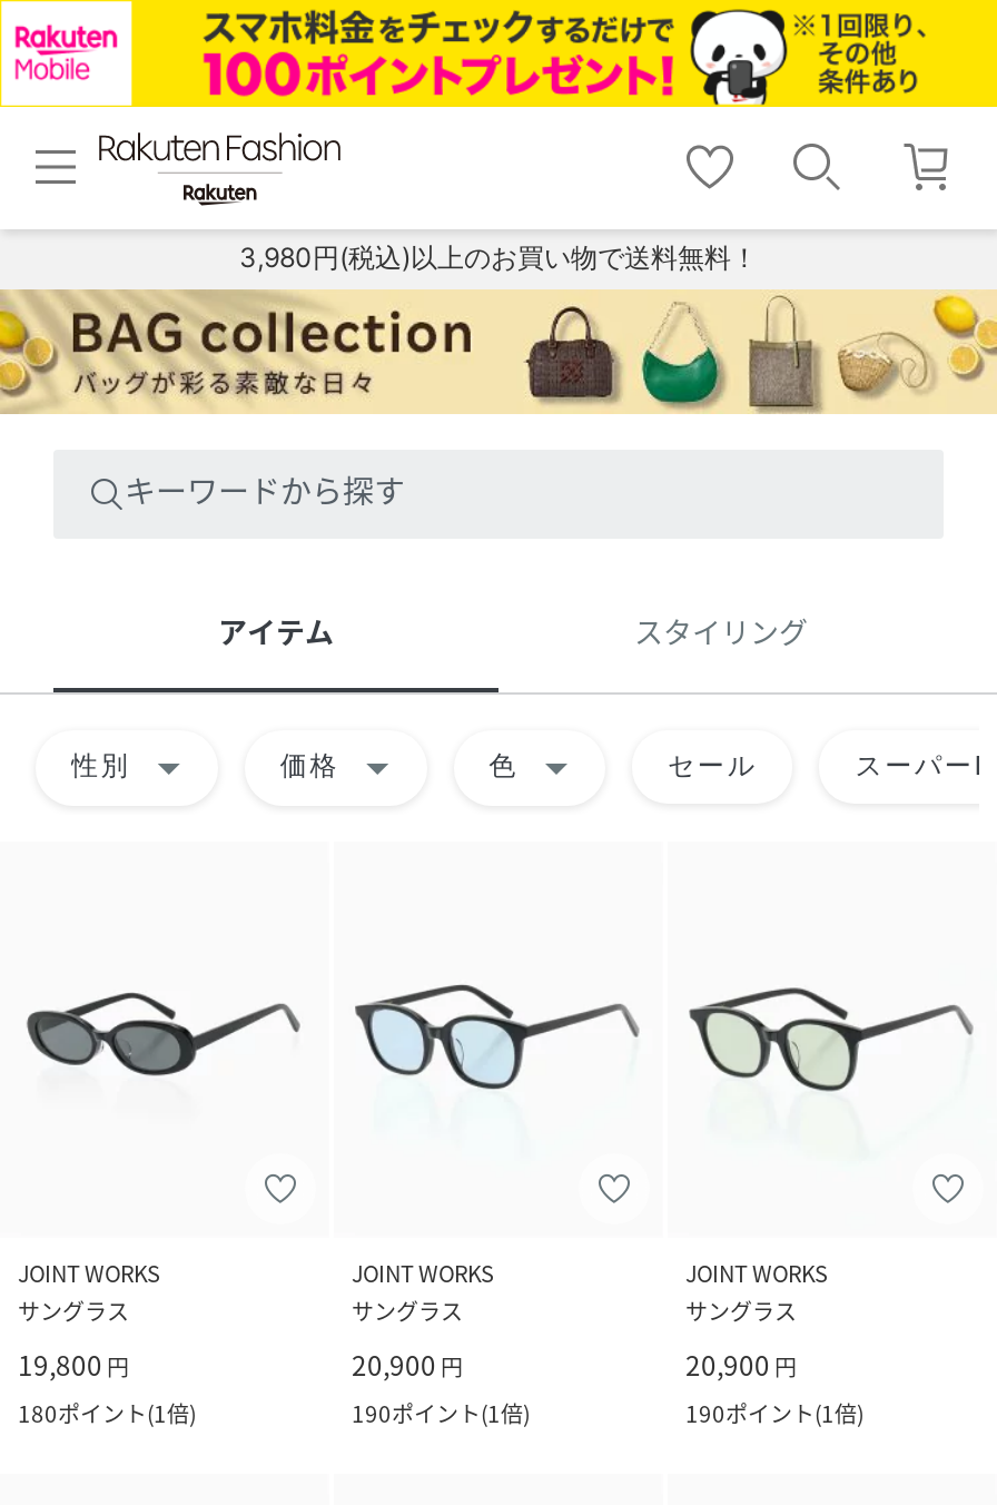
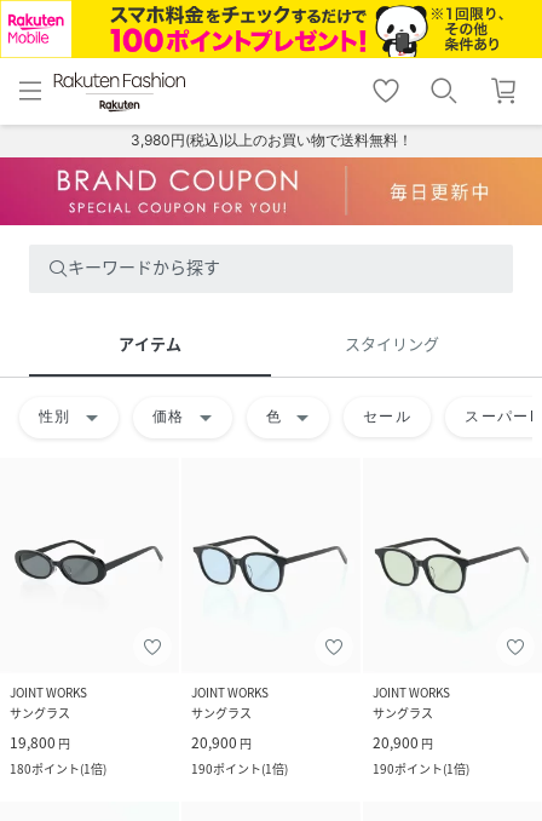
- [image]
+ [image]
